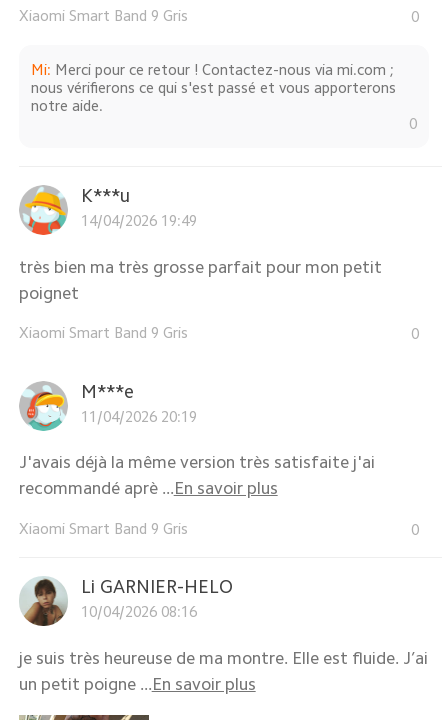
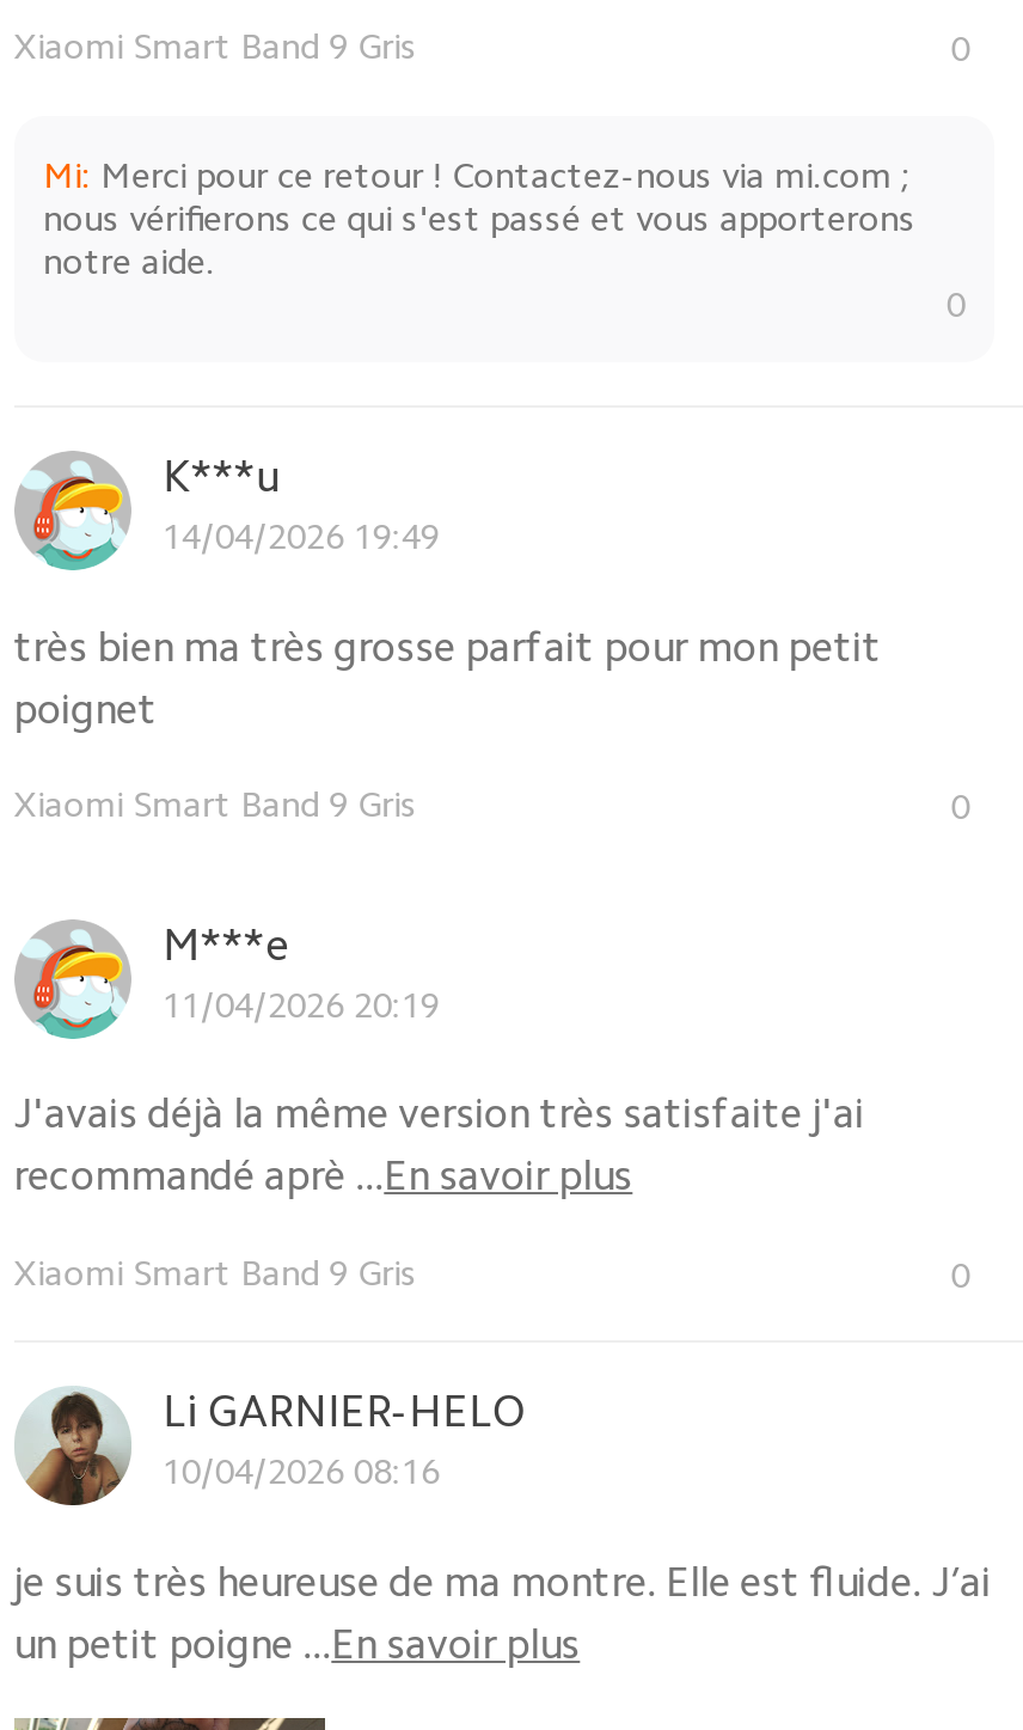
- [image]
+ [image]
